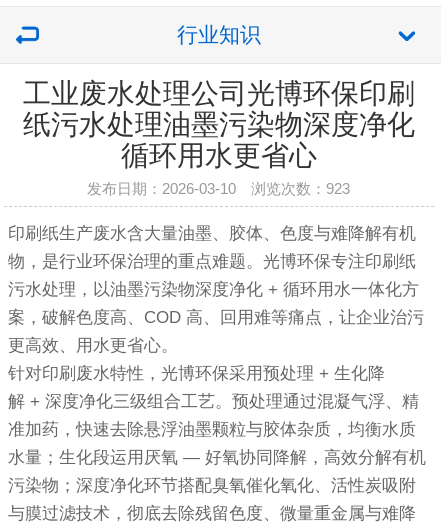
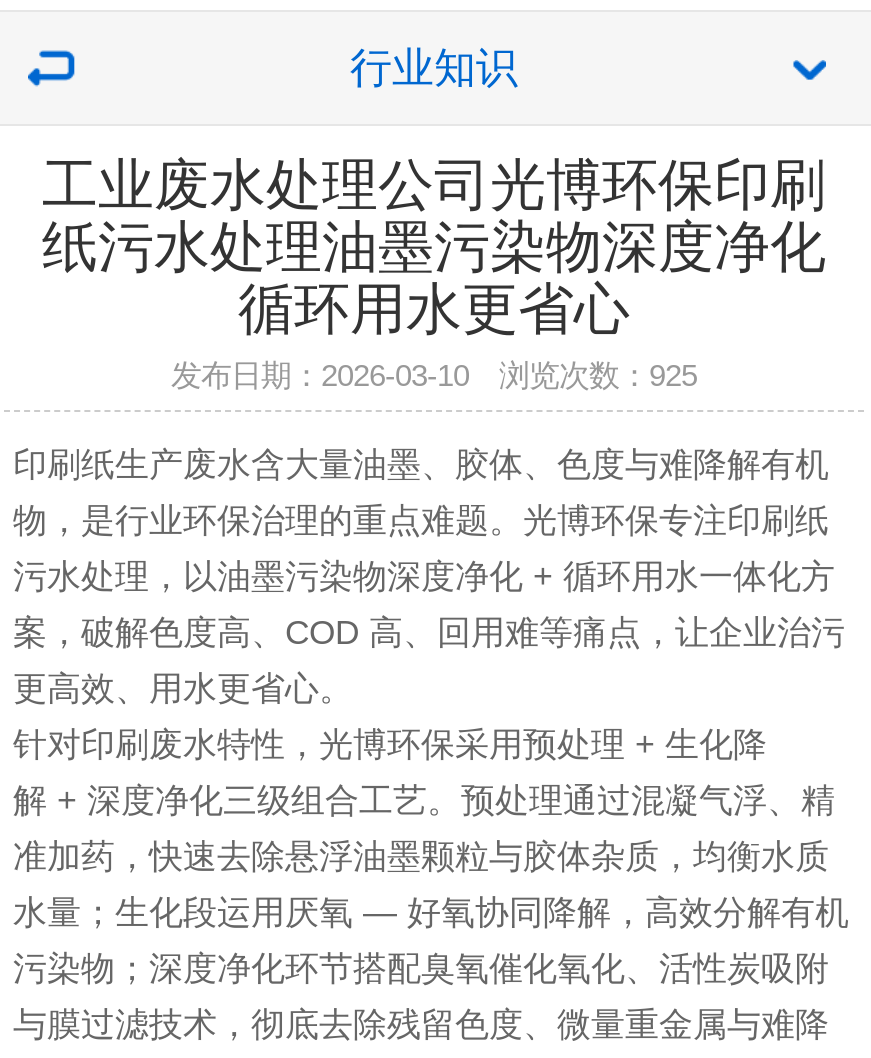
- 发布日期：2026-03-10 浏览次数：923
+ 发布日期：2026-03-10 浏览次数：925
